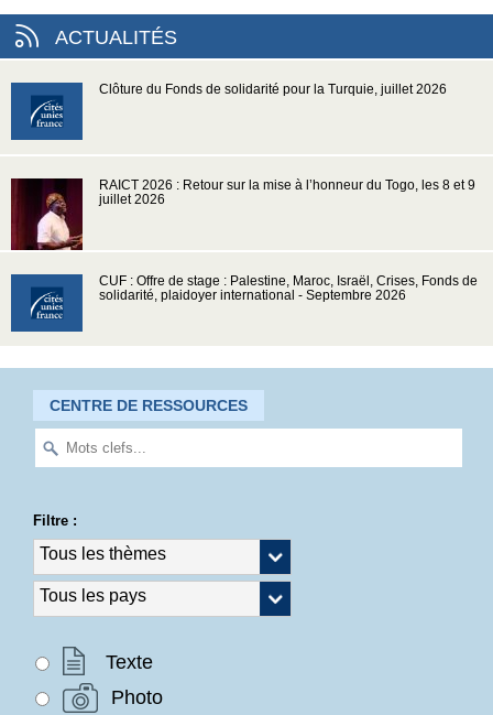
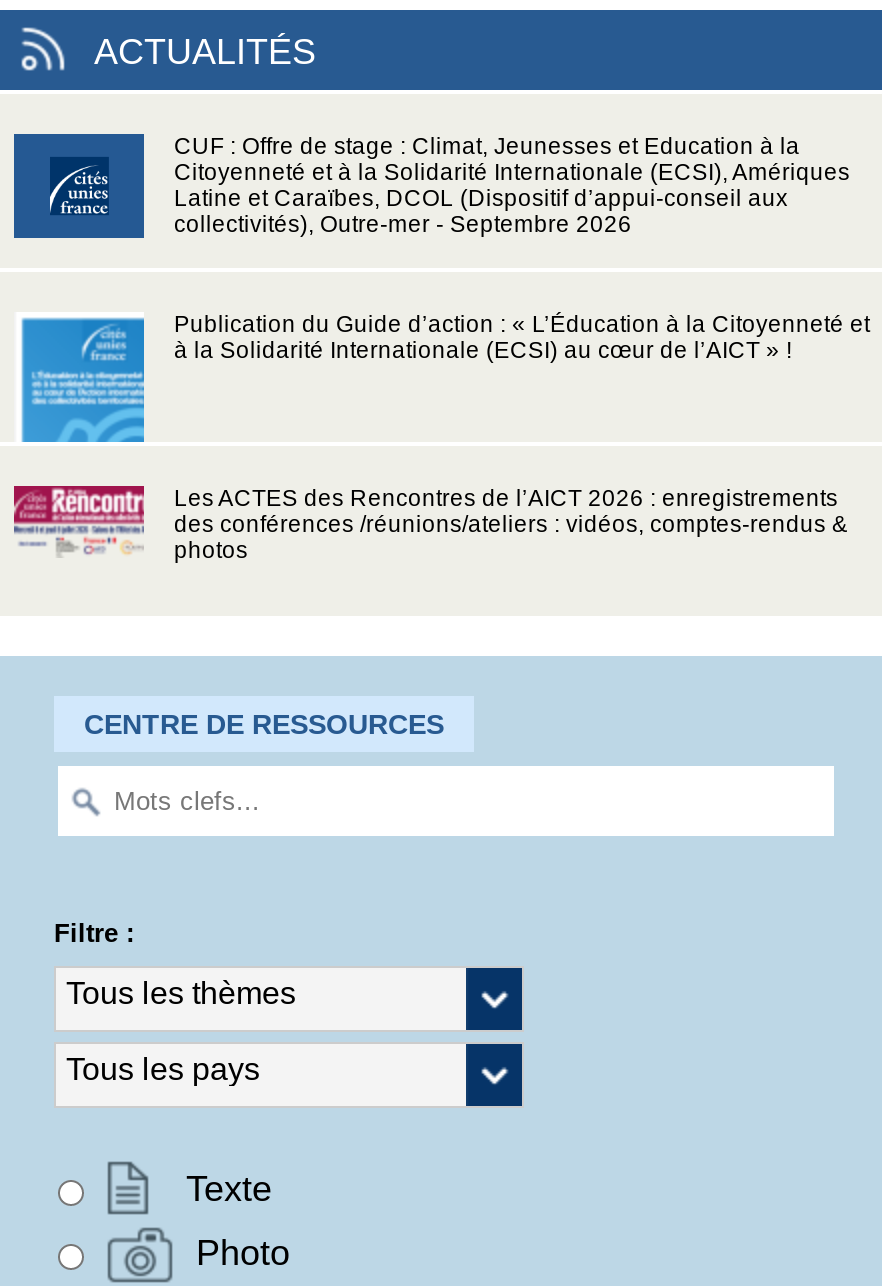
- Clôture du Fonds de solidarité pour la Turquie, juillet 2026
+ CUF : Offre de stage : Climat, Jeunesses et Education à la
+ Citoyenneté et à la Solidarité Internationale (ECSI), Amériques
+ Latine et Caraïbes, DCOL (Dispositif d’appui-conseil aux
+ collectivités), Outre-mer - Septembre 2026

- [image]
- RAICT 2026 : Retour sur la mise à l’honneur du Togo, les 8 et 9
- juillet 2026
+ [image]
+ Publication du Guide d’action : « L’Éducation à la Citoyenneté et
+ à la Solidarité Internationale (ECSI) au cœur de l’AICT » !

- [image]
- CUF : Offre de stage : Palestine, Maroc, Israël, Crises, Fonds de
- solidarité, plaidoyer international - Septembre 2026
+ [image]
+ Les ACTES des Rencontres de l’AICT 2026 : enregistrements
+ des conférences /réunions/ateliers : vidéos, comptes-rendus &
+ photos
